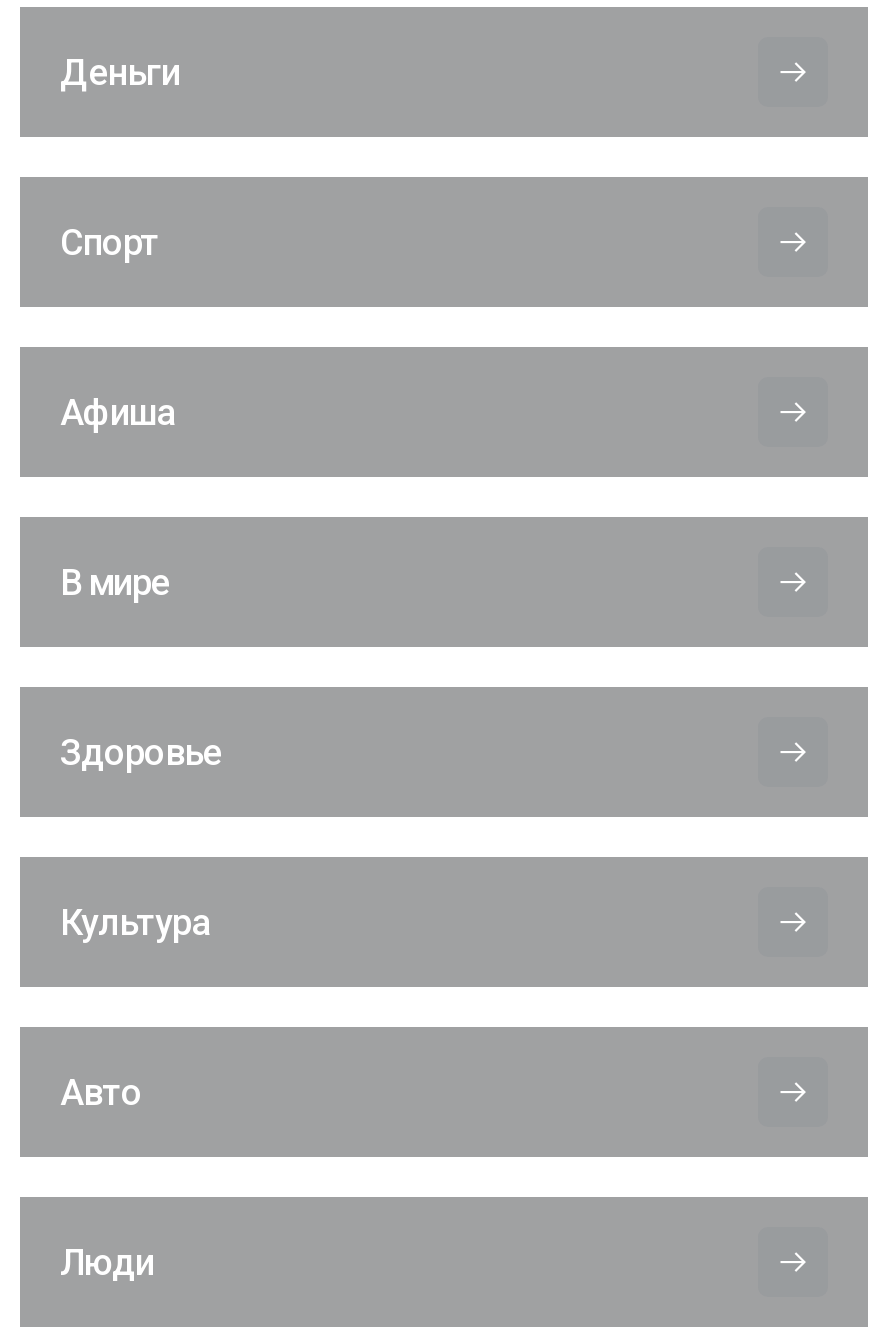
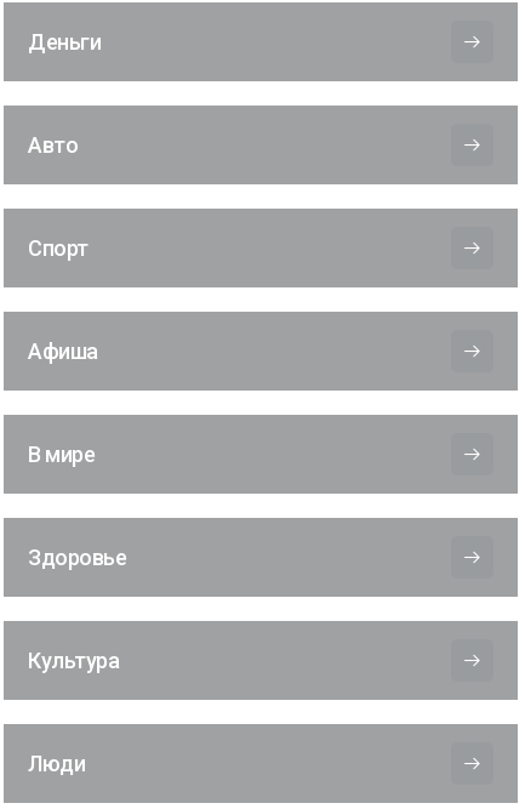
moved down: Спорт | Афиша | В мире | Здоровье | Культура

moved up: Авто
